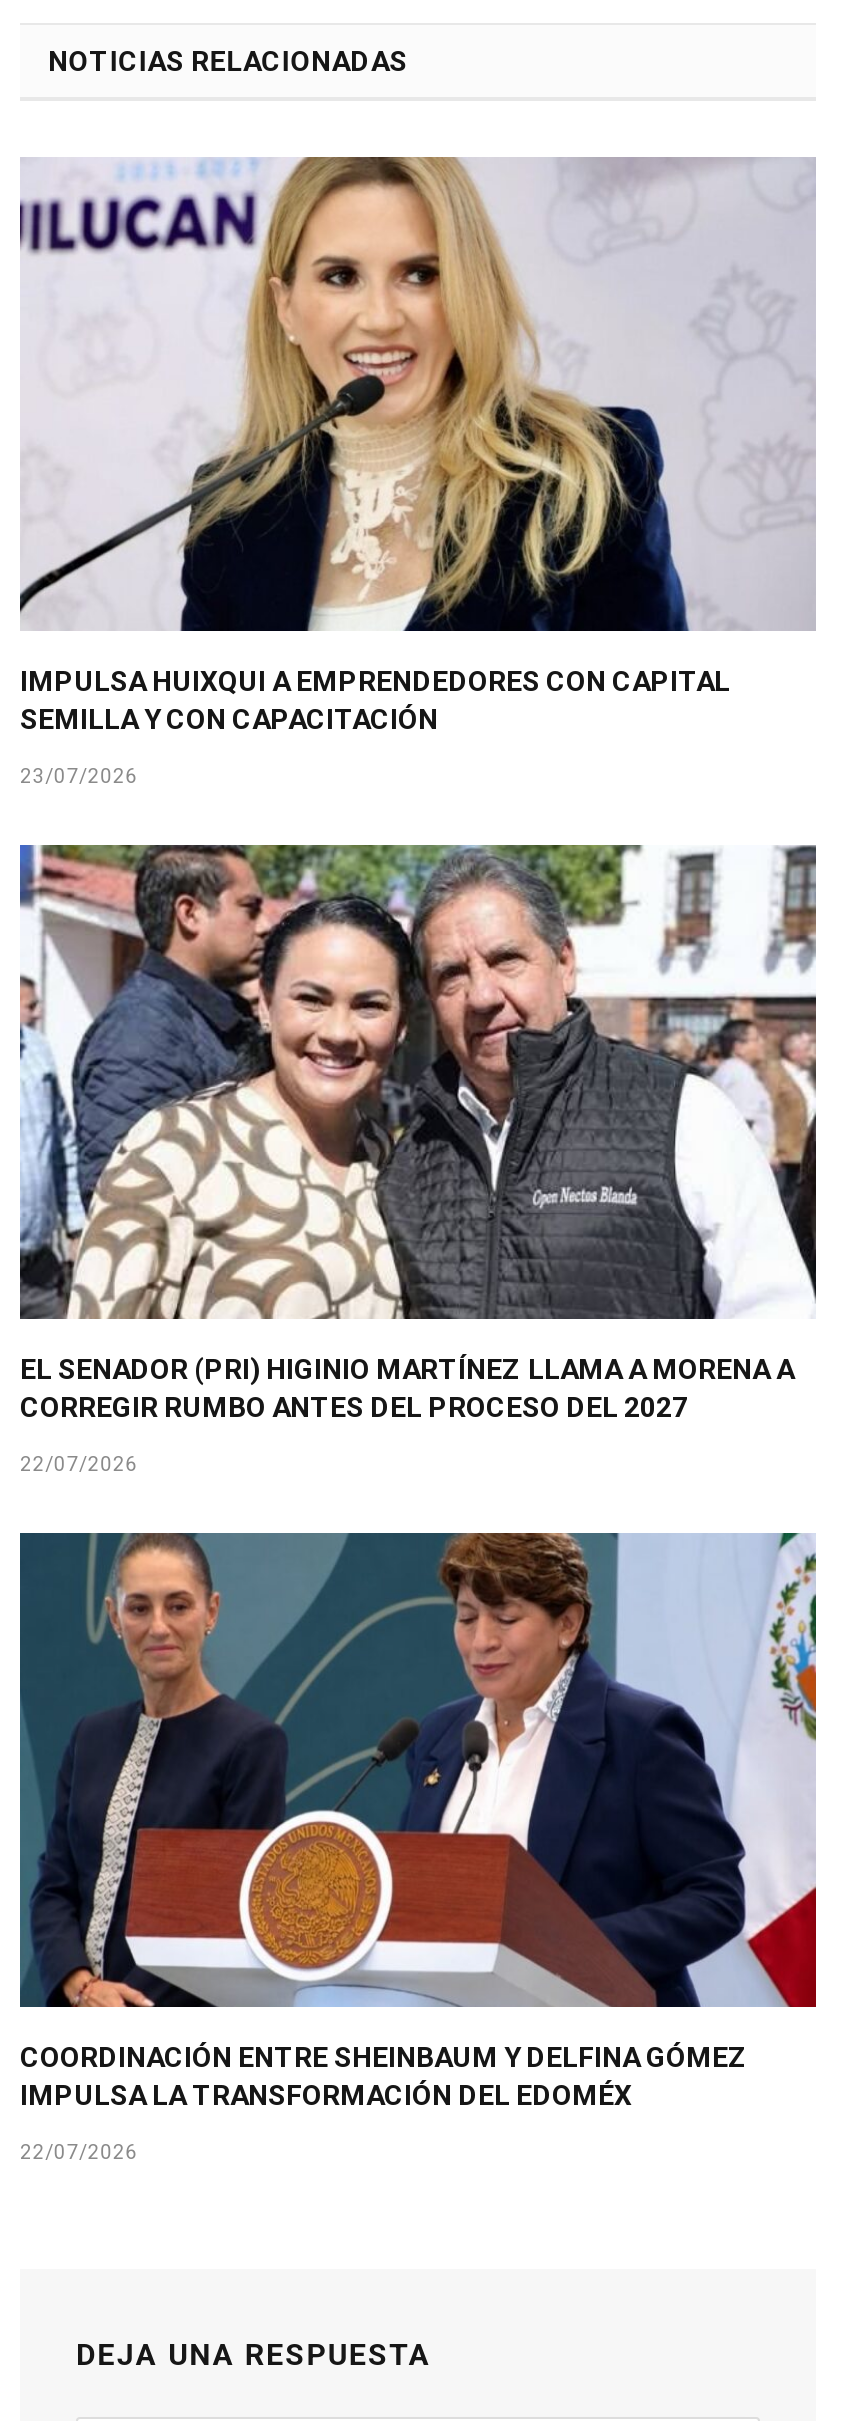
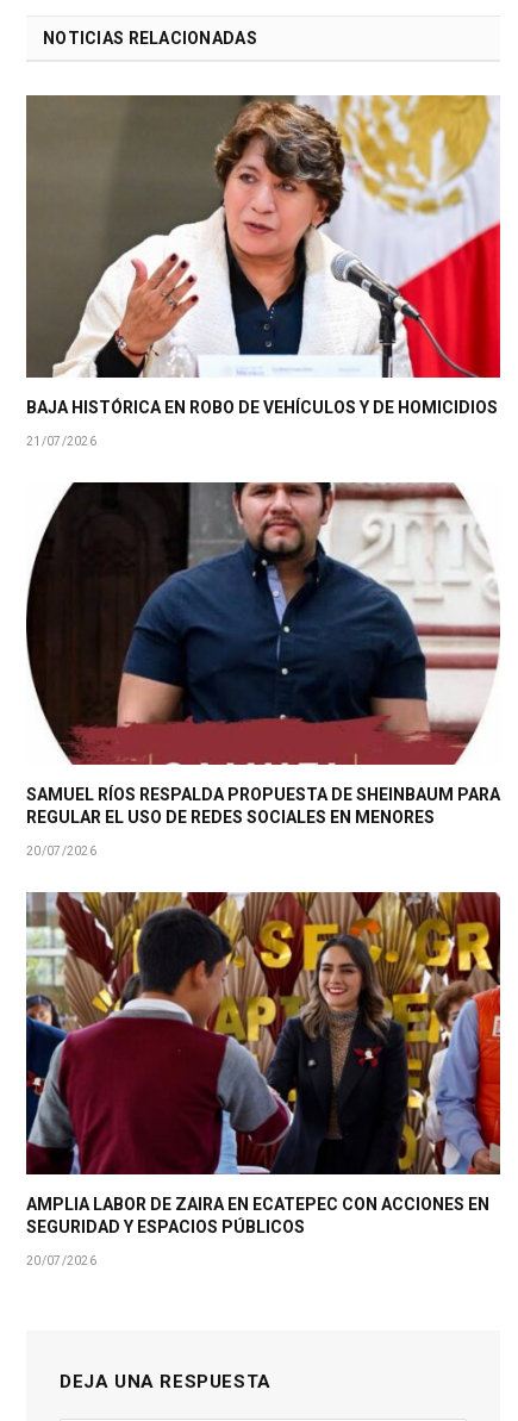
- [image]
- IMPULSA HUIXQUI A EMPRENDEDORES CON CAPITAL
- SEMILLA Y CON CAPACITACIÓN
+ [image]
+ BAJA HISTÓRICA EN ROBO DE VEHÍCULOS Y DE HOMICIDIOS

- 23/07/2026
+ 21/07/2026

- [image]
- EL SENADOR (PRI) HIGINIO MARTÍNEZ LLAMA A MORENA A
- CORREGIR RUMBO ANTES DEL PROCESO DEL 2027
+ [image]
+ SAMUEL RÍOS RESPALDA PROPUESTA DE SHEINBAUM PARA
+ REGULAR EL USO DE REDES SOCIALES EN MENORES

- 22/07/2026
+ 20/07/2026

- [image]
- COORDINACIÓN ENTRE SHEINBAUM Y DELFINA GÓMEZ
- IMPULSA LA TRANSFORMACIÓN DEL EDOMÉX
+ [image]
+ AMPLIA LABOR DE ZAIRA EN ECATEPEC CON ACCIONES EN
+ SEGURIDAD Y ESPACIOS PÚBLICOS

- 22/07/2026
+ 20/07/2026
